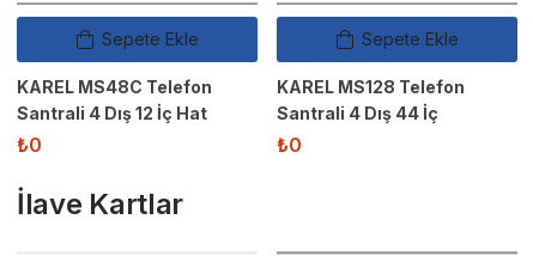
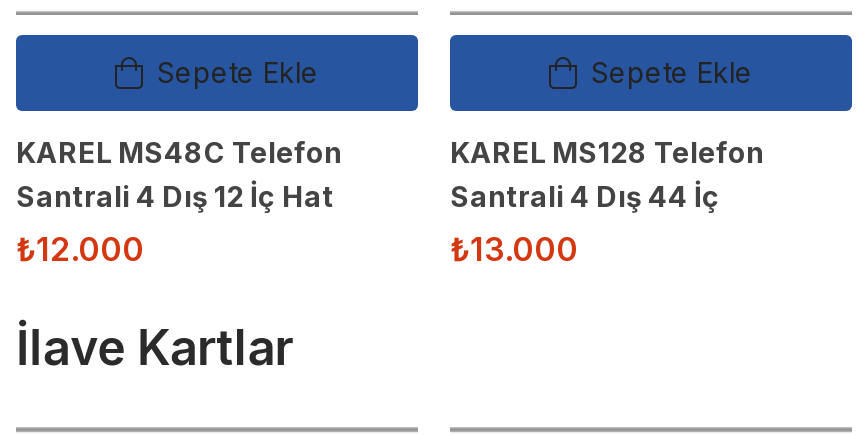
- ₺0
+ ₺12.000

- ₺0
+ ₺13.000
